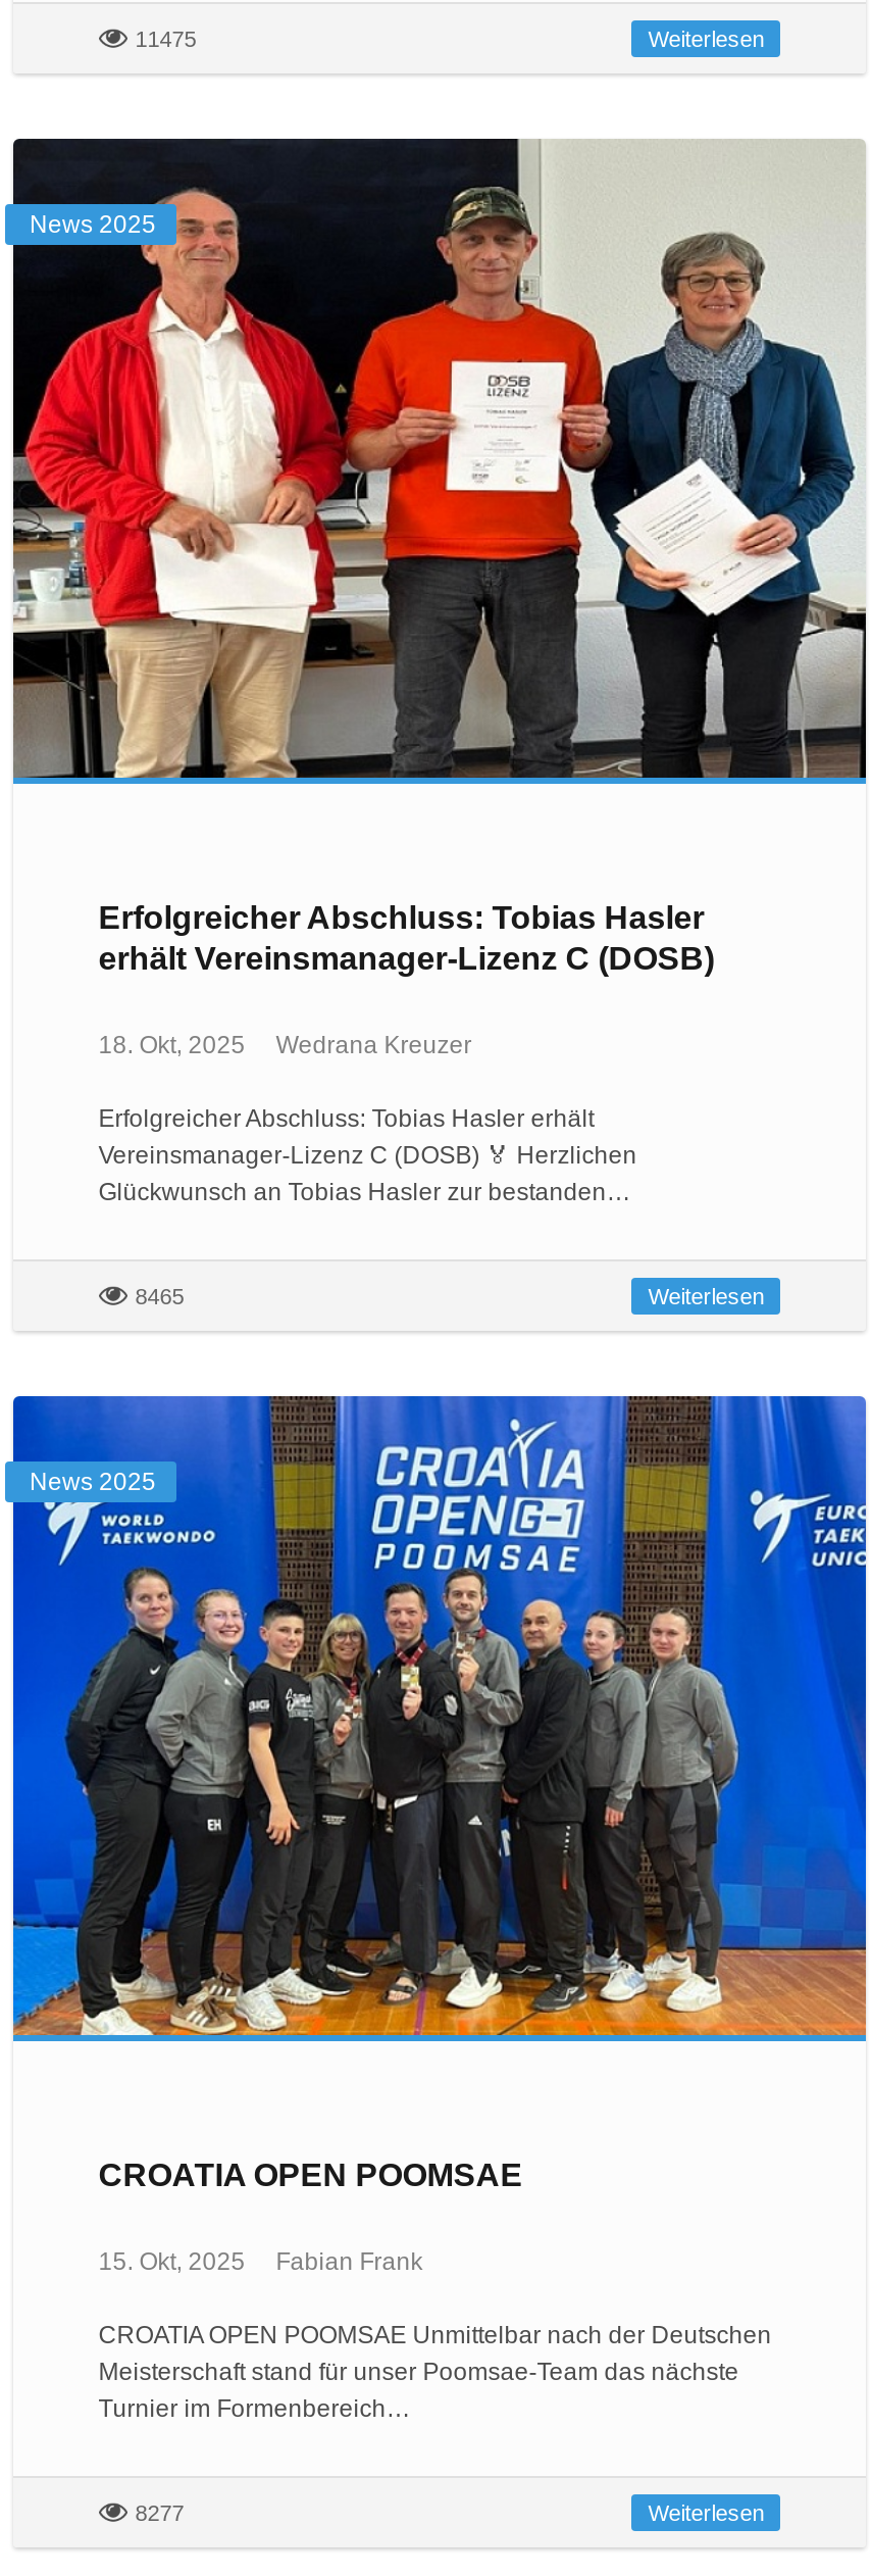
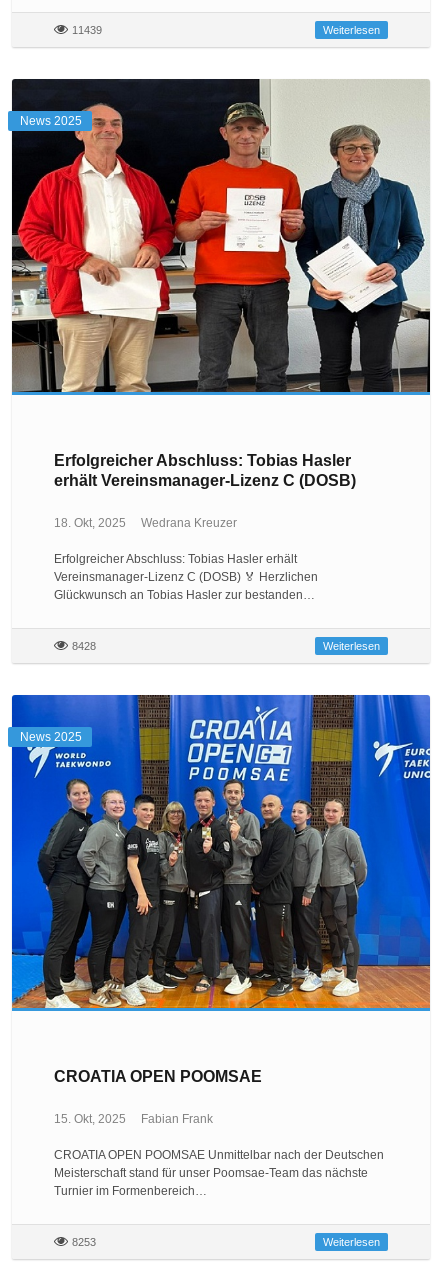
- 11475
+ 11439

- 8465
+ 8428

- 8277
+ 8253
